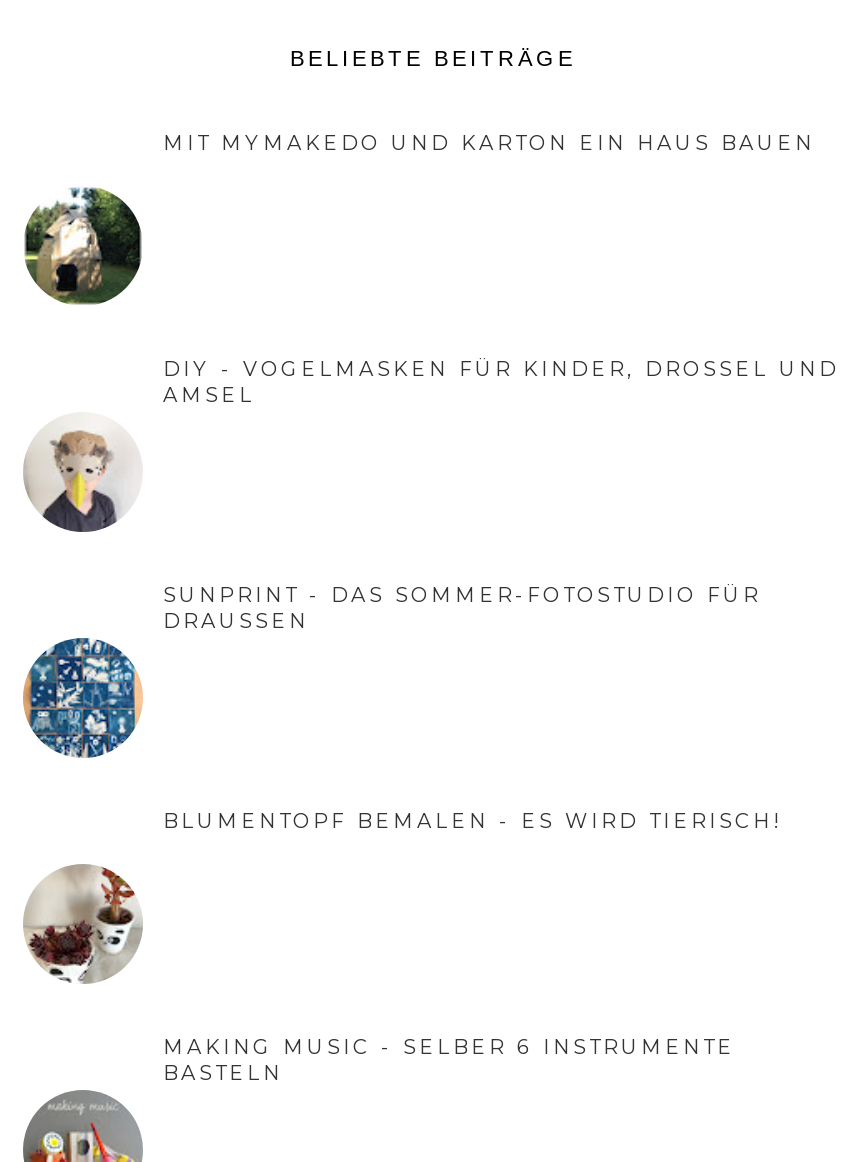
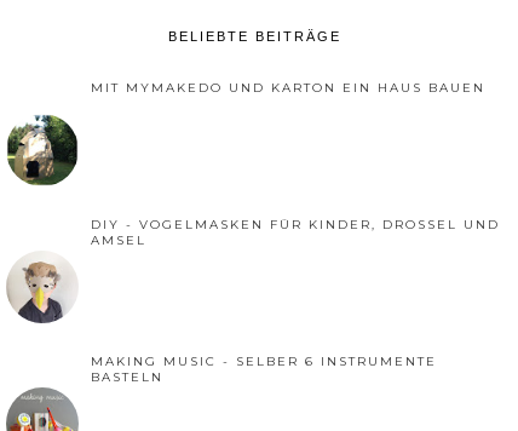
- SUNPRINT - DAS SOMMER-FOTOSTUDIO FÜR
- DRAUSSEN

- [image]
- BLUMENTOPF BEMALEN - ES WIRD TIERISCH!

- [image]
